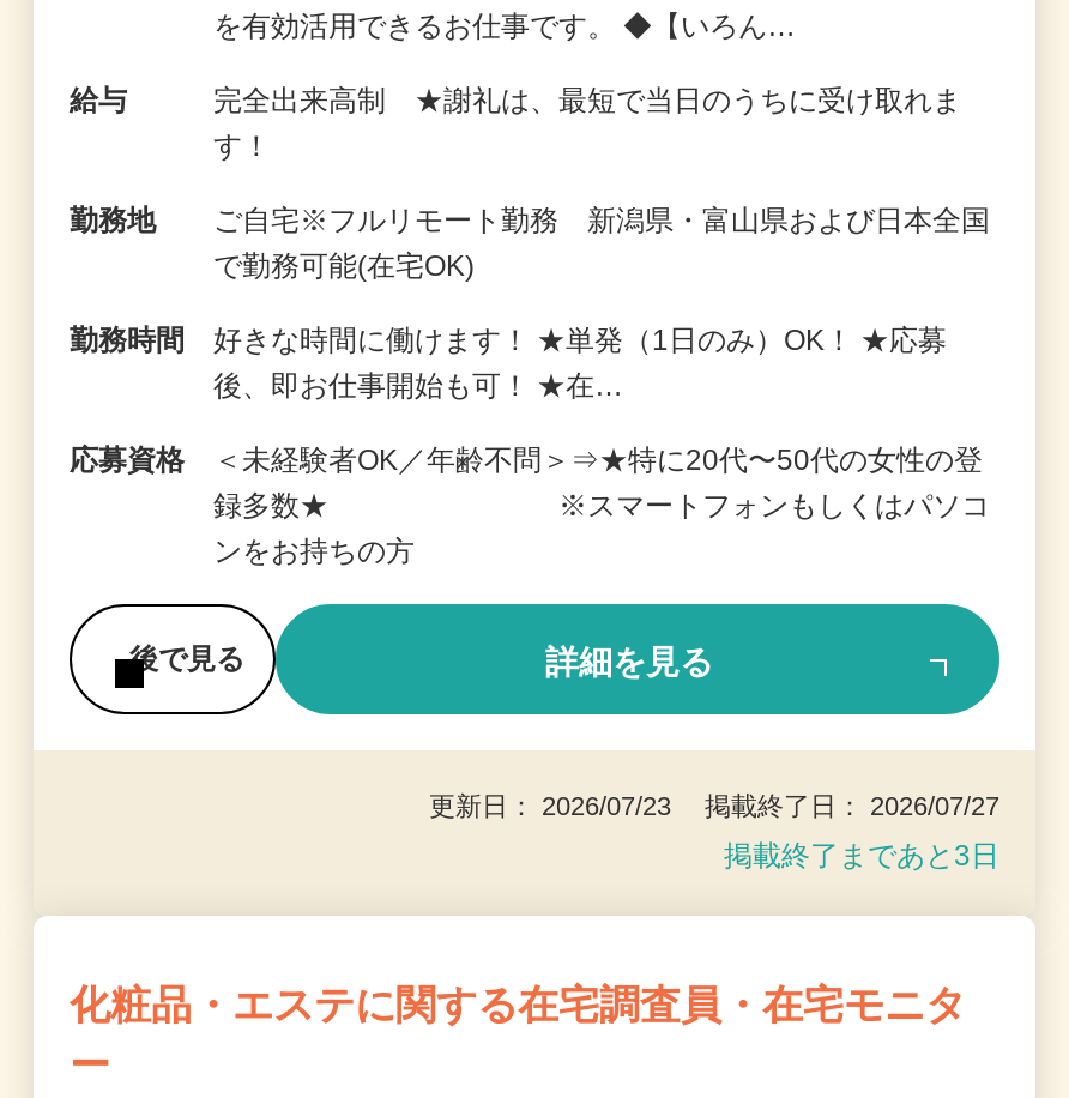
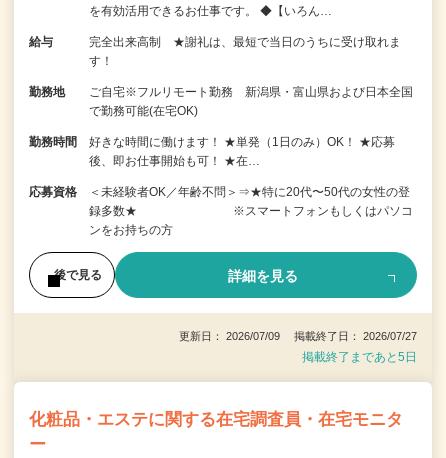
- 更新日： 2026/07/23 掲載終了日： 2026/07/27
+ 更新日： 2026/07/09 掲載終了日： 2026/07/27

- 掲載終了まであと3日
+ 掲載終了まであと5日
